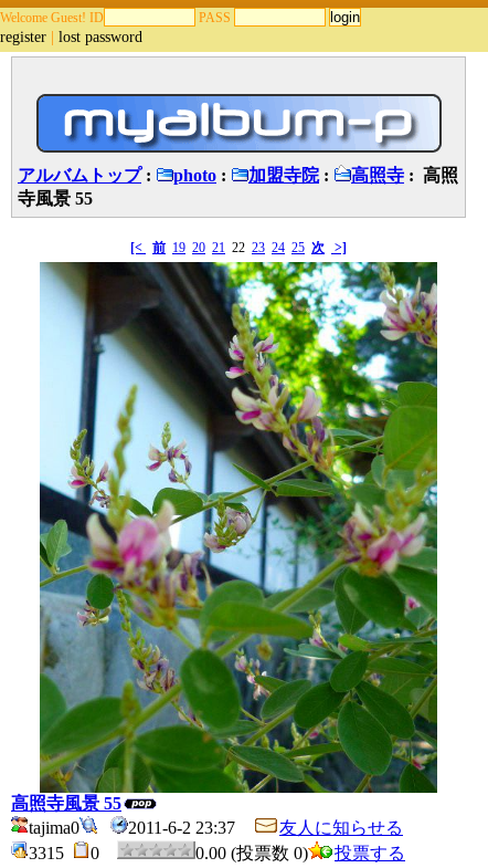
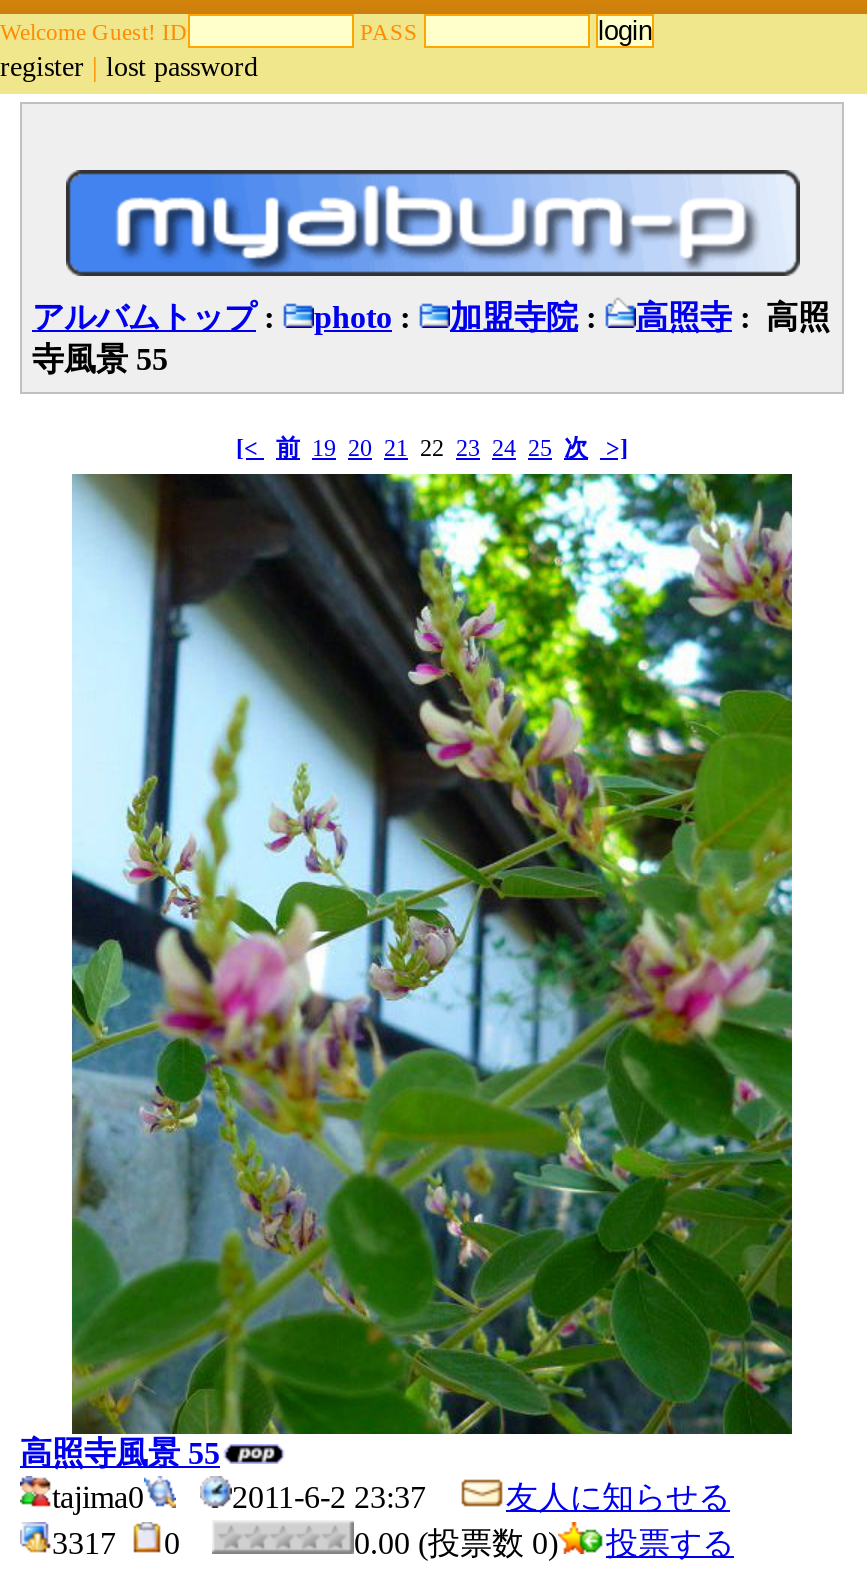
- 3315
+ 3317
